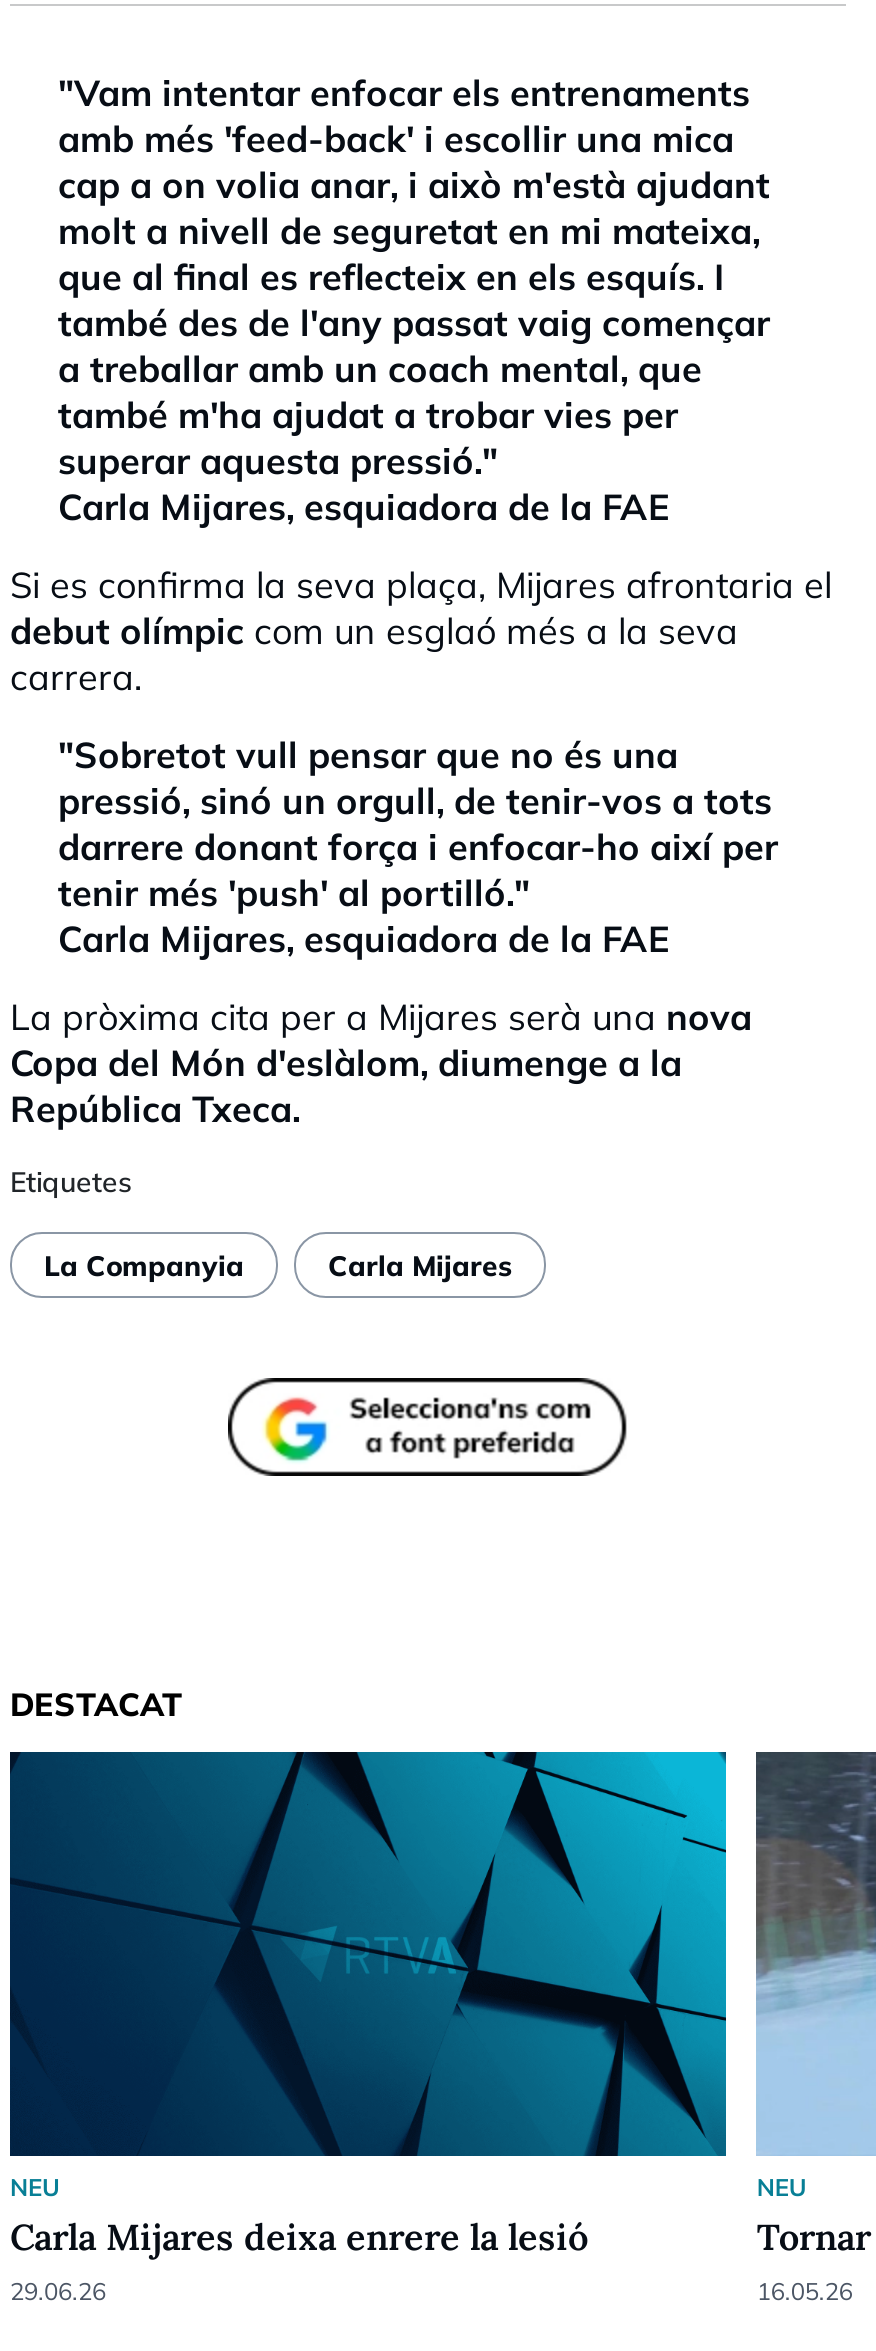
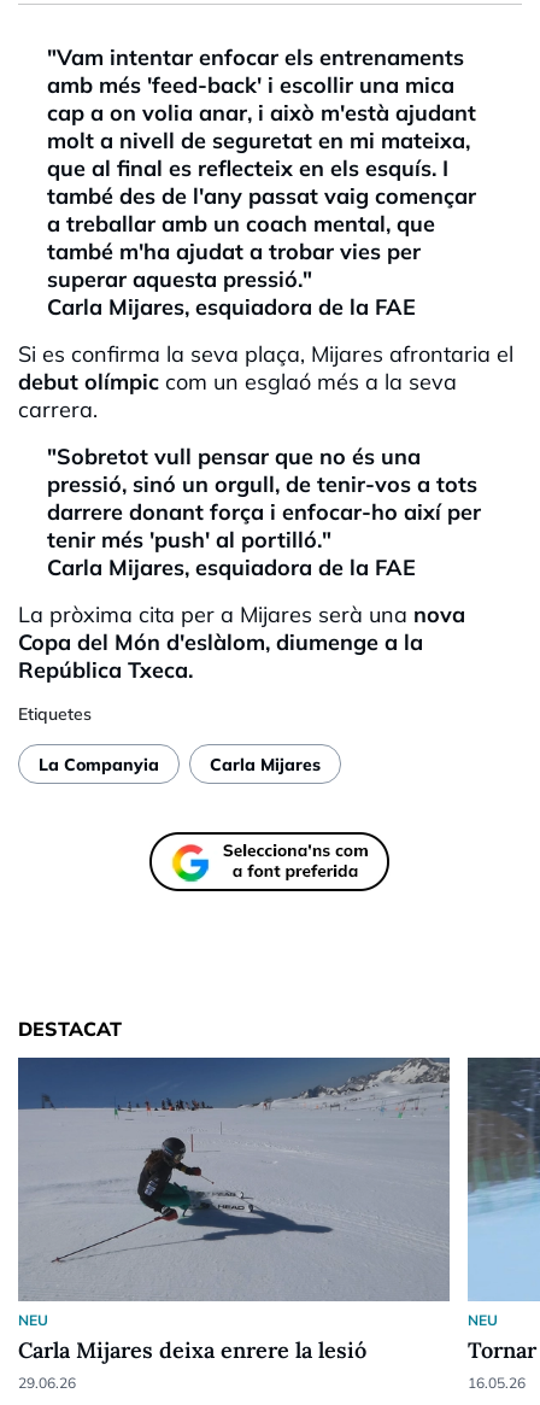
- [image]
+ [image]
